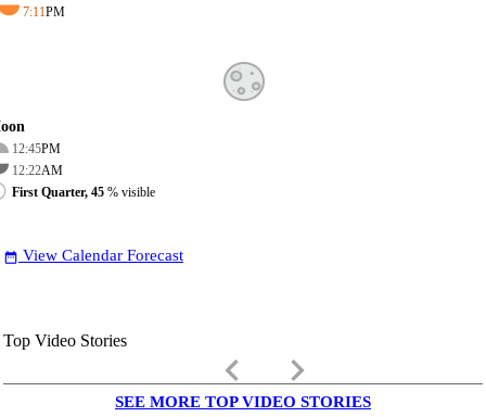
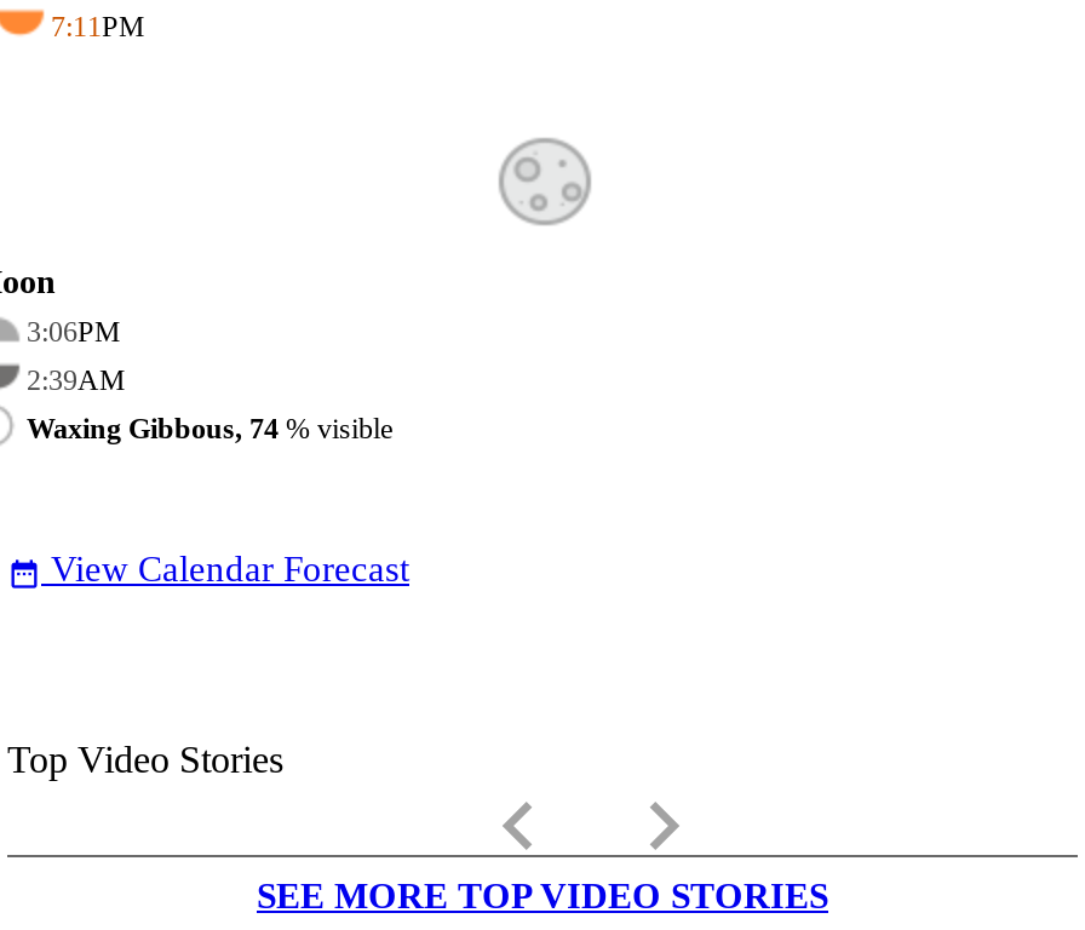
- 12:45PM
+ 3:06PM

- 12:22AM
+ 2:39AM

- First Quarter, 45% visible
+ Waxing Gibbous, 74% visible
